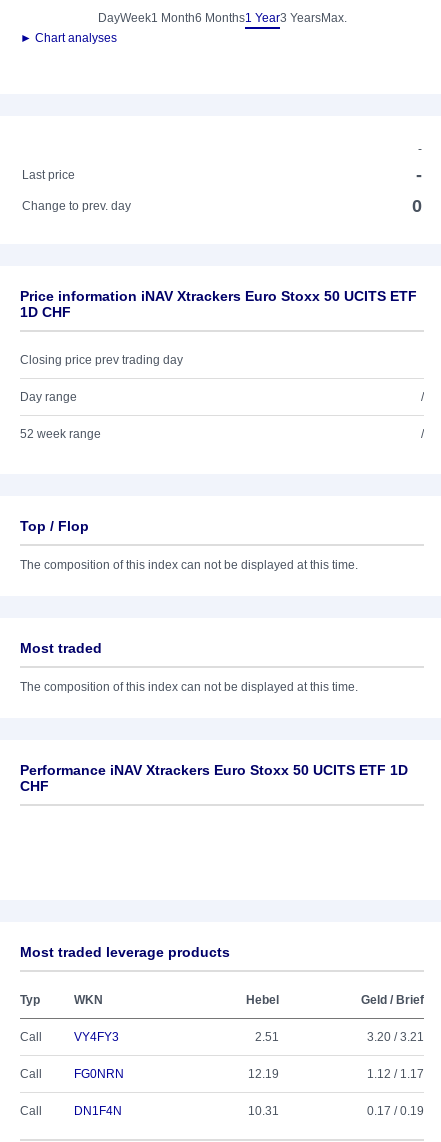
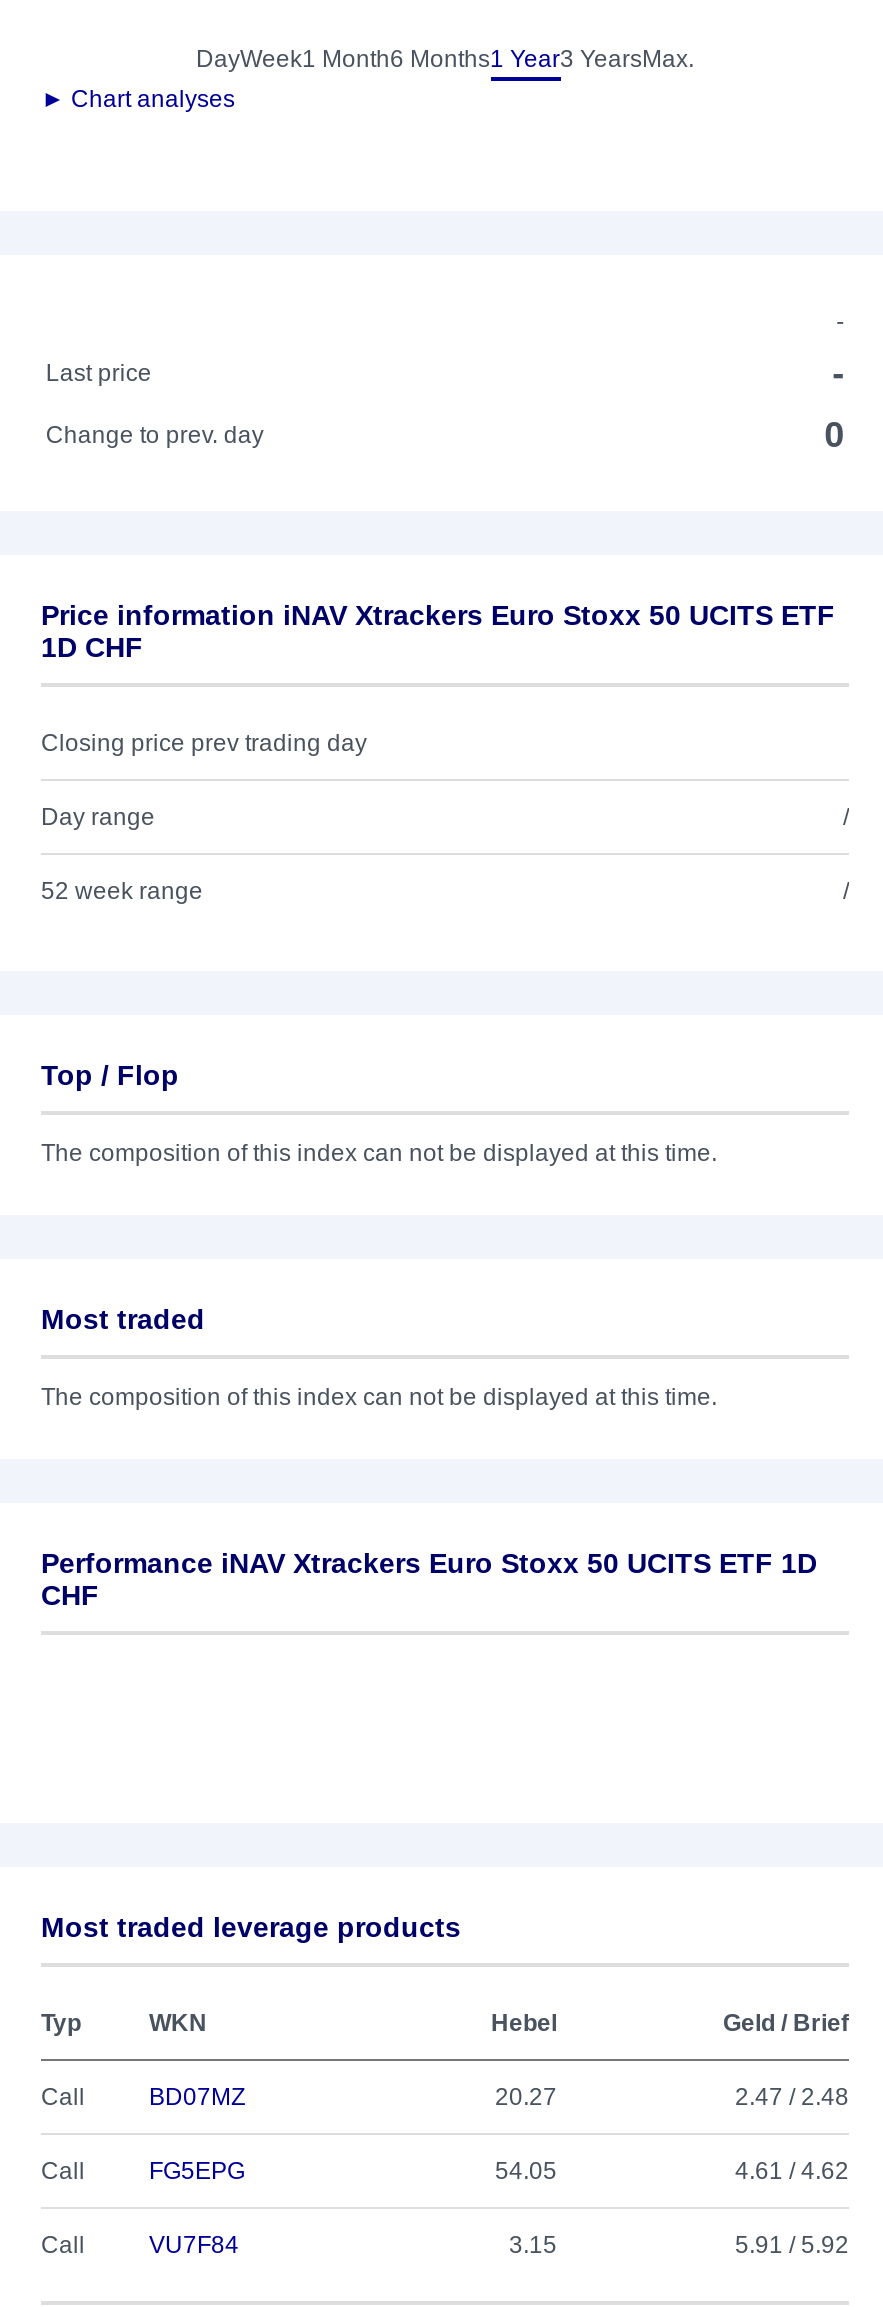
- VY4FY3
- 2.51
- 3.20 / 3.21
+ BD07MZ
+ 20.27
+ 2.47 / 2.48

- FG0NRN
- 12.19
- 1.12 / 1.17
+ FG5EPG
+ 54.05
+ 4.61 / 4.62

- DN1F4N
- 10.31
- 0.17 / 0.19
+ VU7F84
+ 3.15
+ 5.91 / 5.92
